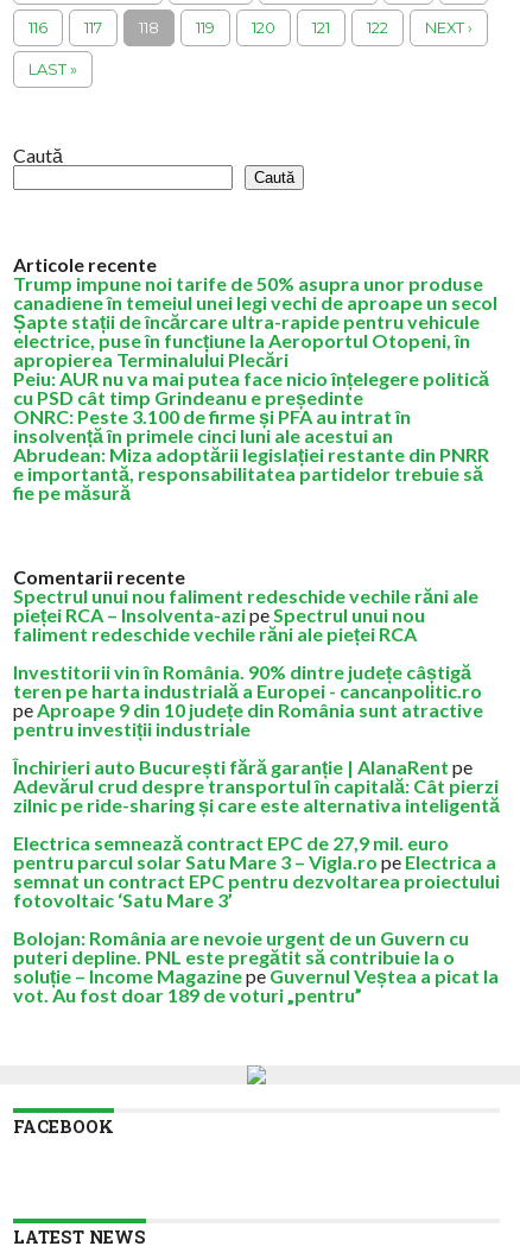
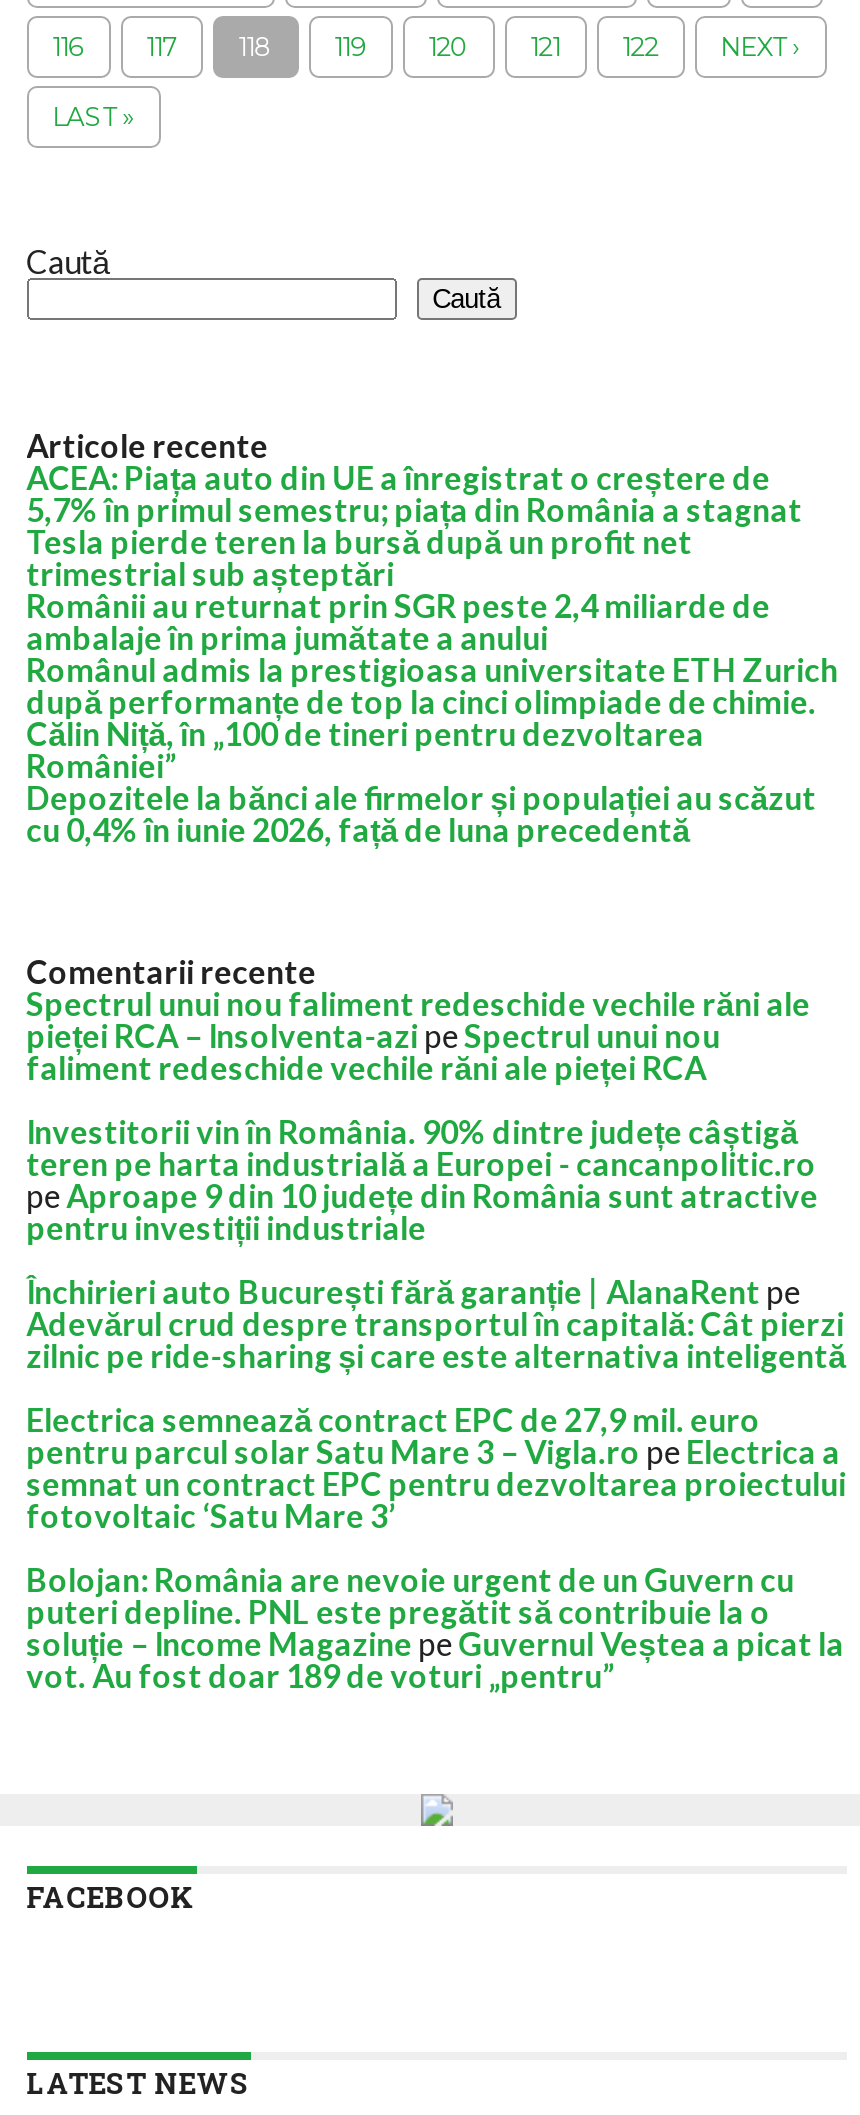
- Trump impune noi tarife de 50% asupra unor produse
- canadiene în temeiul unei legi vechi de aproape un secol
- Șapte stații de încărcare ultra-rapide pentru vehicule
- electrice, puse în funcțiune la Aeroportul Otopeni, în
- apropierea Terminalului Plecări
- Peiu: AUR nu va mai putea face nicio înțelegere politică
- cu PSD cât timp Grindeanu e președinte
- ONRC: Peste 3.100 de firme și PFA au intrat în
- insolvență în primele cinci luni ale acestui an
- Abrudean: Miza adoptării legislației restante din PNRR
- e importantă, responsabilitatea partidelor trebuie să
- fie pe măsură
+ ACEA: Piața auto din UE a înregistrat o creștere de
+ 5,7% în primul semestru; piața din România a stagnat
+ Tesla pierde teren la bursă după un profit net
+ trimestrial sub așteptări
+ Românii au returnat prin SGR peste 2,4 miliarde de
+ ambalaje în prima jumătate a anului
+ Românul admis la prestigioasa universitate ETH Zurich
+ după performanțe de top la cinci olimpiade de chimie.
+ Călin Niță, în „100 de tineri pentru dezvoltarea
+ României”
+ Depozitele la bănci ale firmelor și populației au scăzut
+ cu 0,4% în iunie 2026, față de luna precedentă
